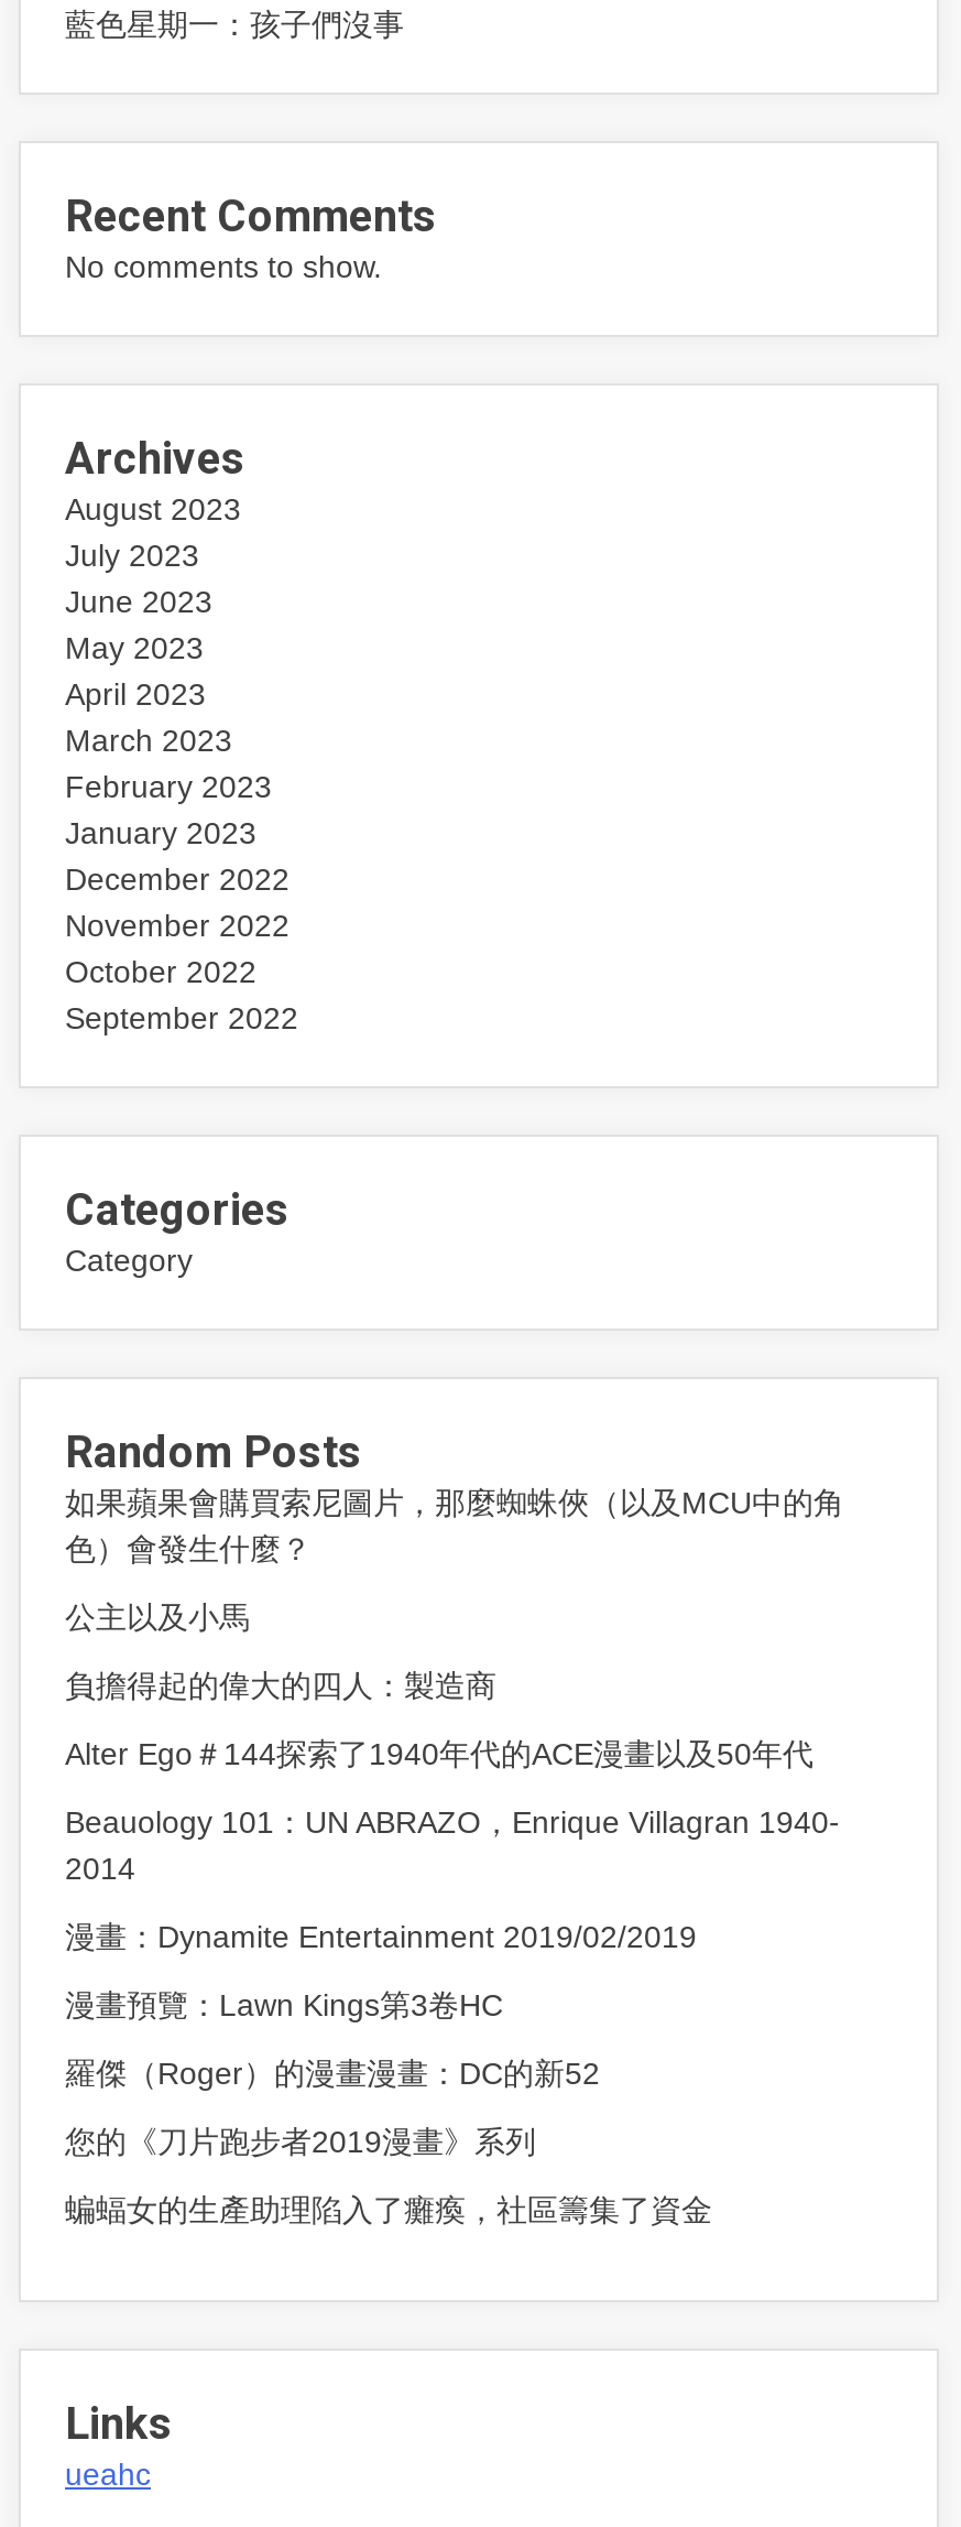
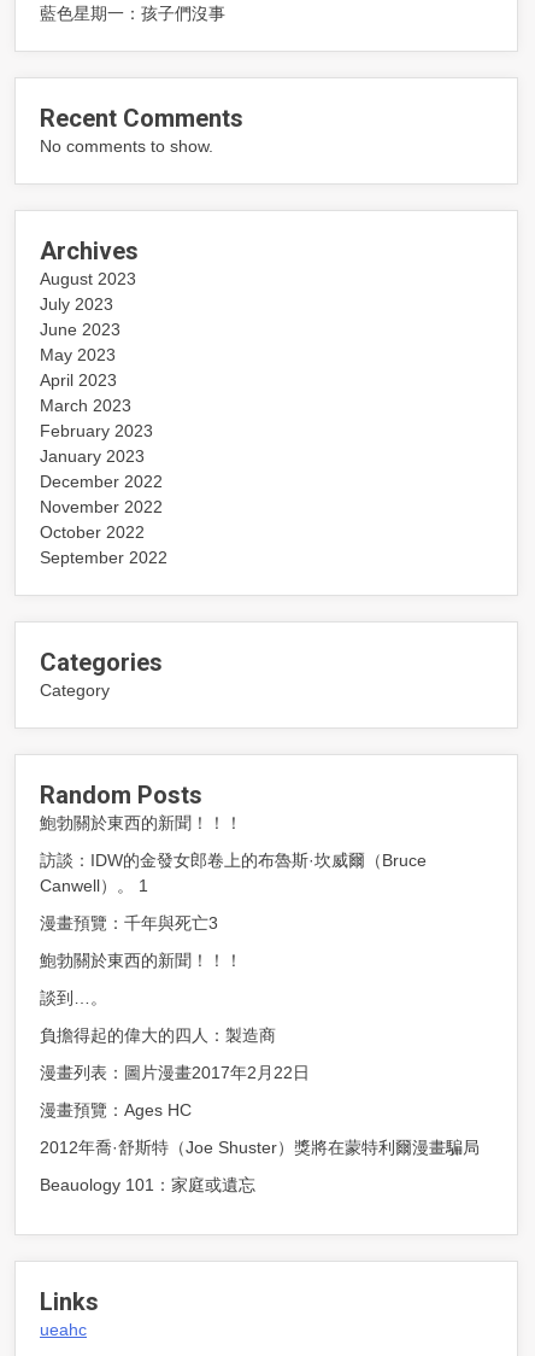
- 如果蘋果會購買索尼圖片，那麼蜘蛛俠（以及MCU中的角
- 色）會發生什麼？
- 公主以及小馬
+ 鮑勃關於東西的新聞！！！
+ 訪談：IDW的金發女郎卷上的布魯斯·坎威爾（Bruce
+ Canwell）。 1
+ 漫畫預覽：千年與死亡3
+ 鮑勃關於東西的新聞！！！
+ 談到…。

moved down: 負擔得起的偉大的四人：製造商

- Alter Ego＃144探索了1940年代的ACE漫畫以及50年代
- Beauology 101：UN ABRAZO，Enrique Villagran 1940-
- 2014
- 漫畫：Dynamite Entertainment 2019/02/2019
- 漫畫預覽：Lawn Kings第3卷HC
- 羅傑（Roger）的漫畫漫畫：DC的新52
- 您的《刀片跑步者2019漫畫》系列
- 蝙蝠女的生產助理陷入了癱瘓，社區籌集了資金
+ 漫畫列表：圖片漫畫2017年2月22日
+ 漫畫預覽：Ages HC
+ 2012年喬·舒斯特（Joe Shuster）獎將在蒙特利爾漫畫騙局
+ Beauology 101：家庭或遺忘
